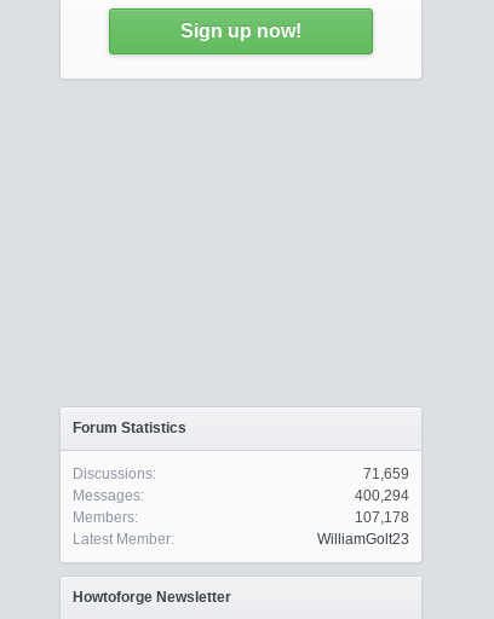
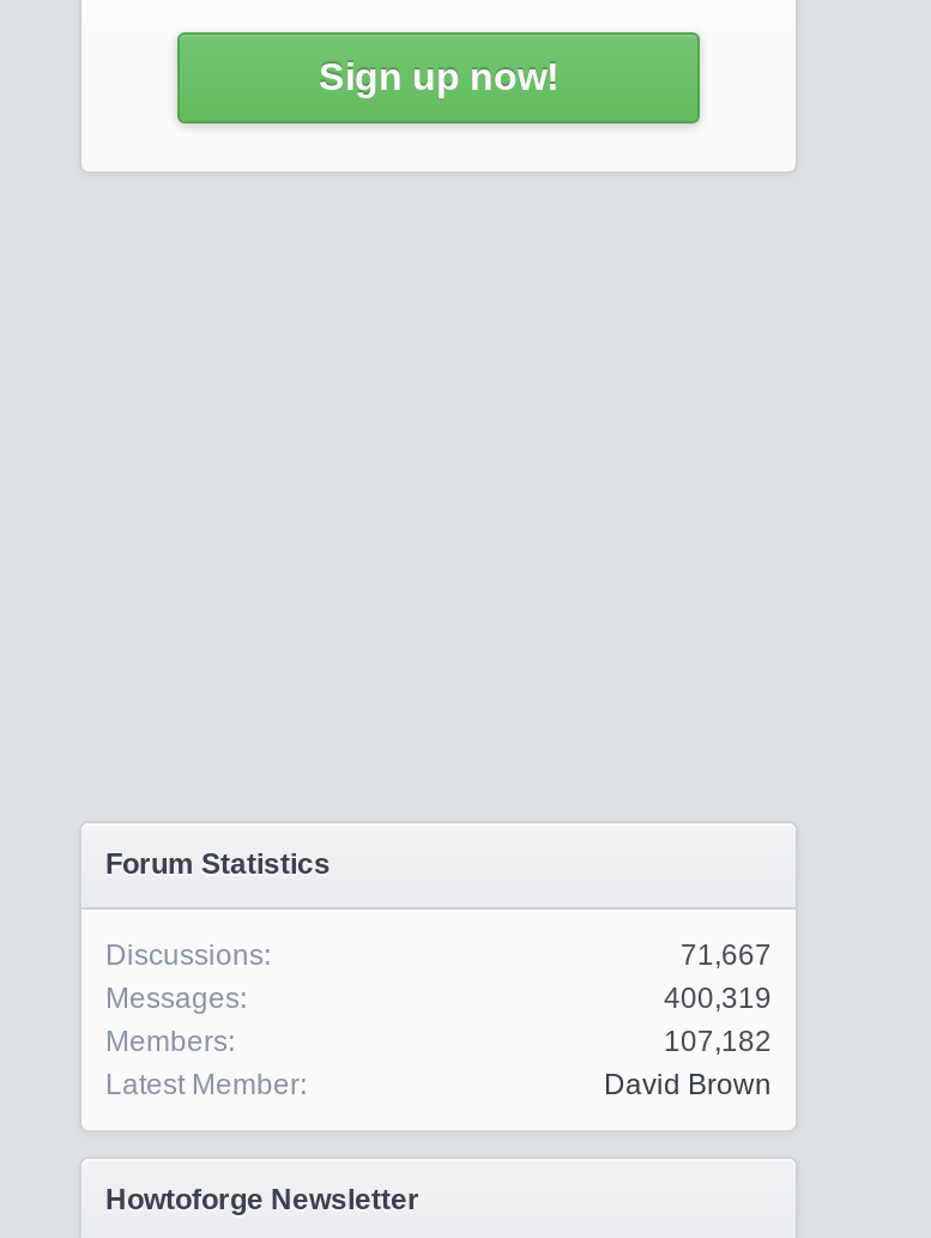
- 71,659
+ 71,667

- 400,294
+ 400,319

- 107,178
+ 107,182

- WilliamGolt23
+ David Brown
